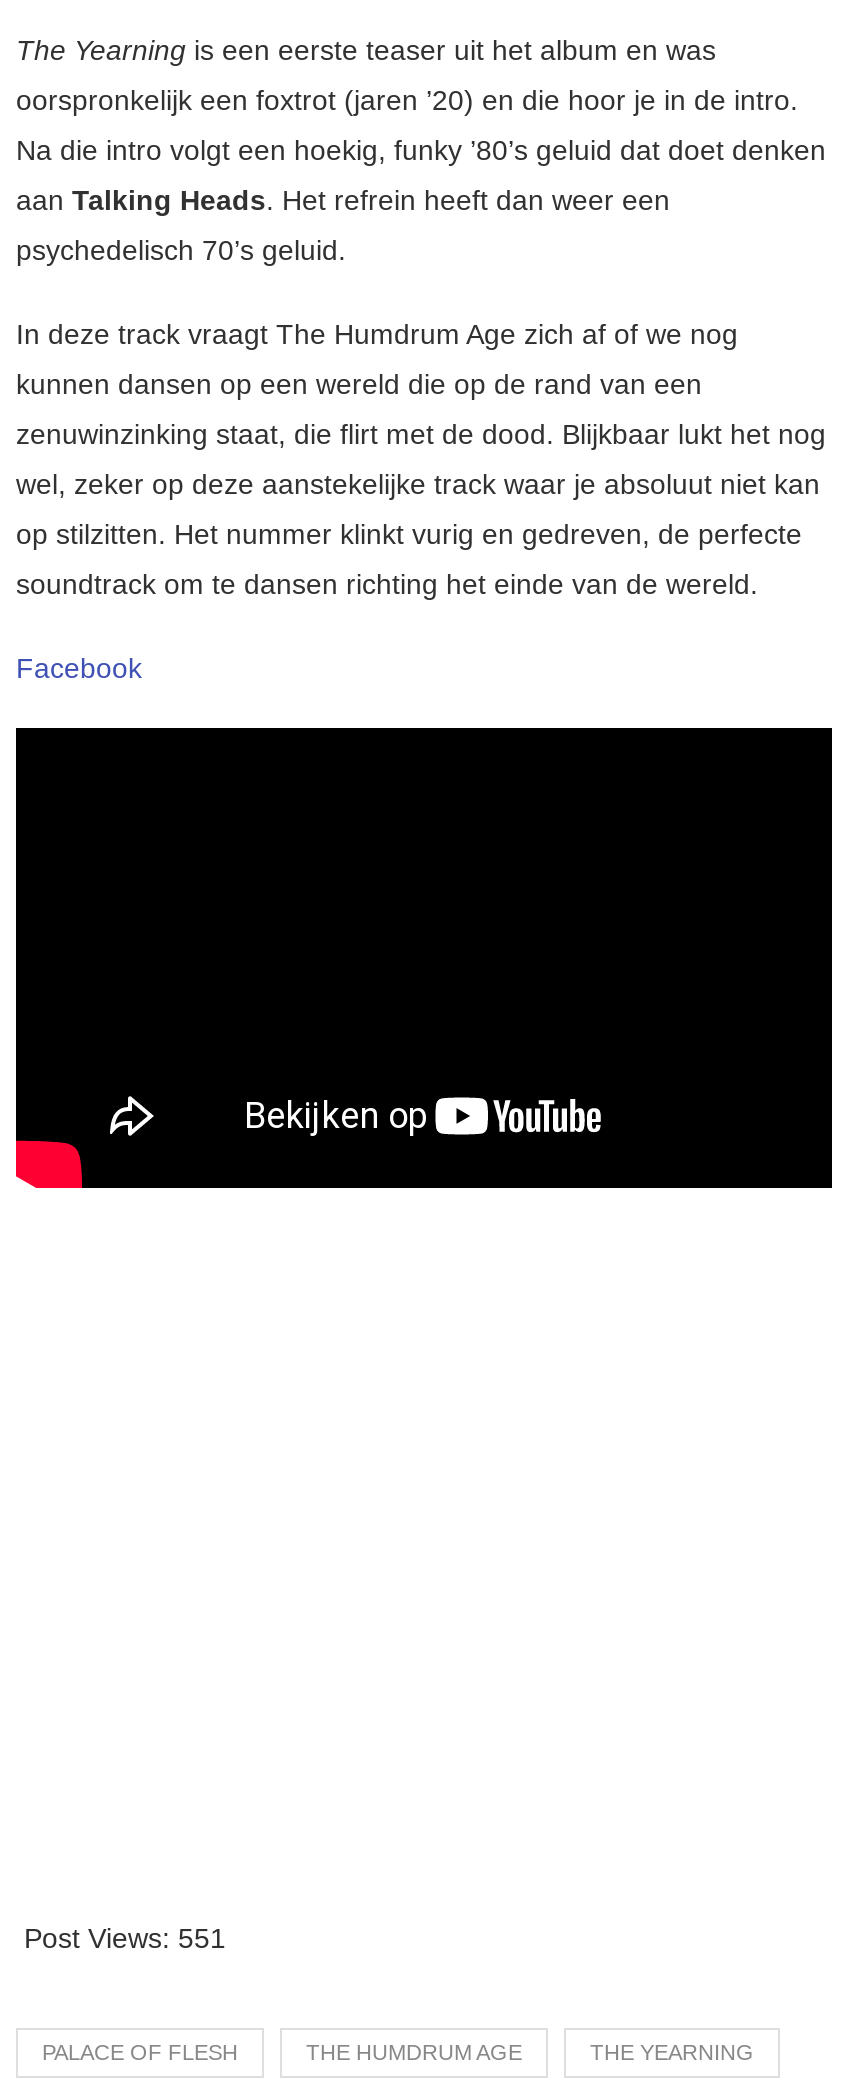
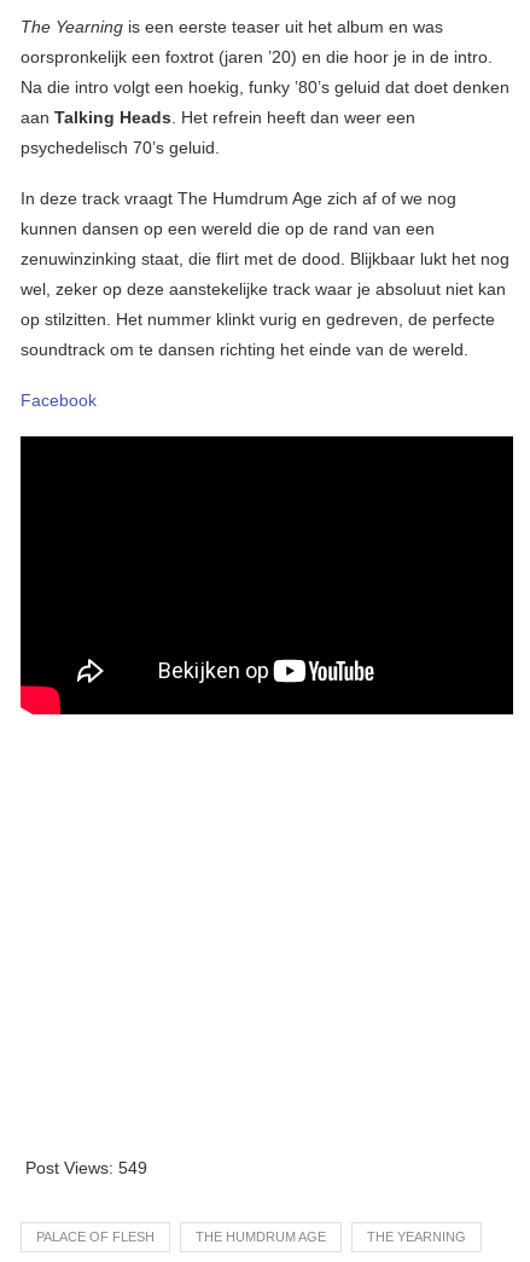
- Post Views: 551
+ Post Views: 549
